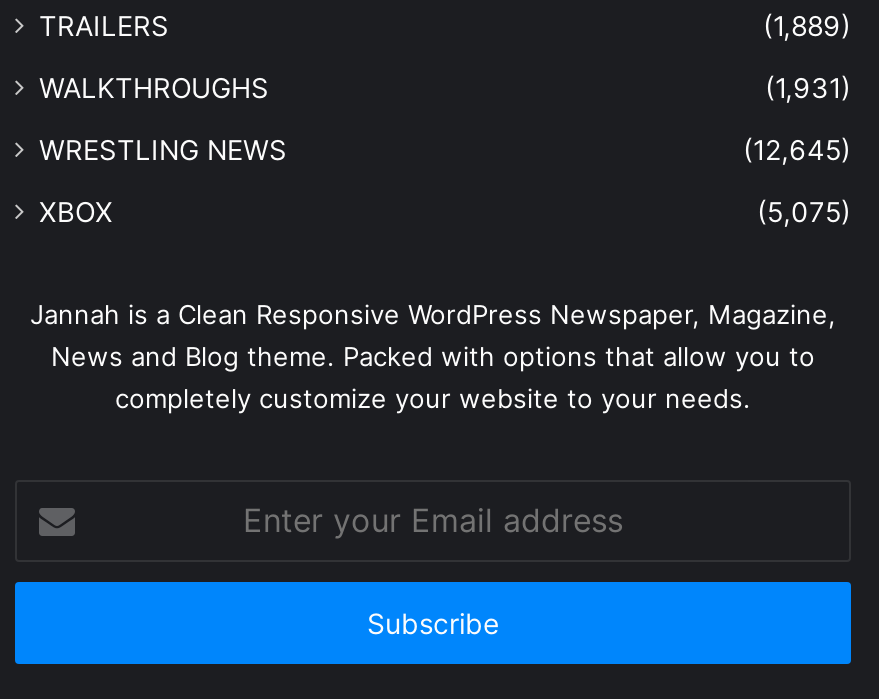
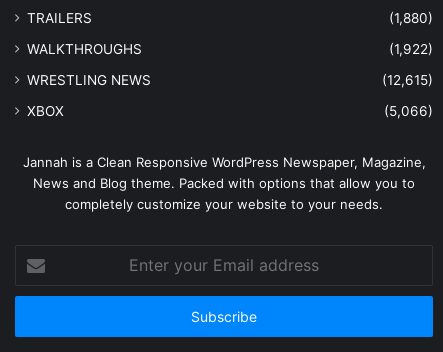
- (1,889)
+ (1,880)

- (1,931)
+ (1,922)

- (12,645)
+ (12,615)

- (5,075)
+ (5,066)
